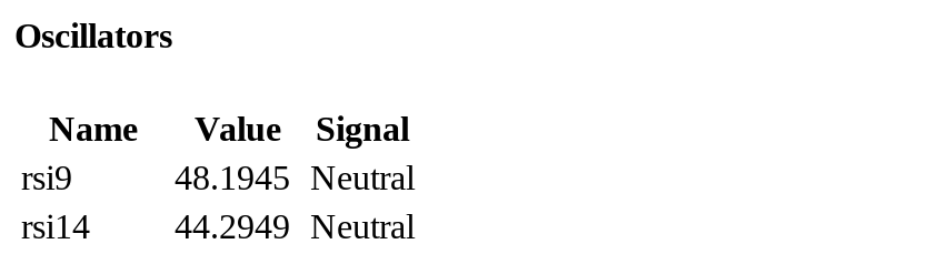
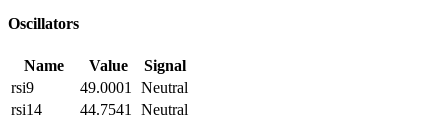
- 48.1945 Neutral
+ 49.0001 Neutral

- 44.2949 Neutral
+ 44.7541 Neutral
